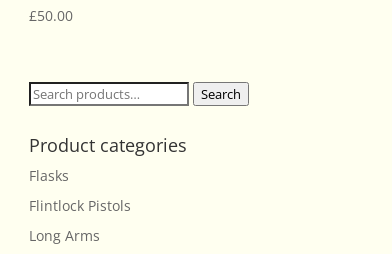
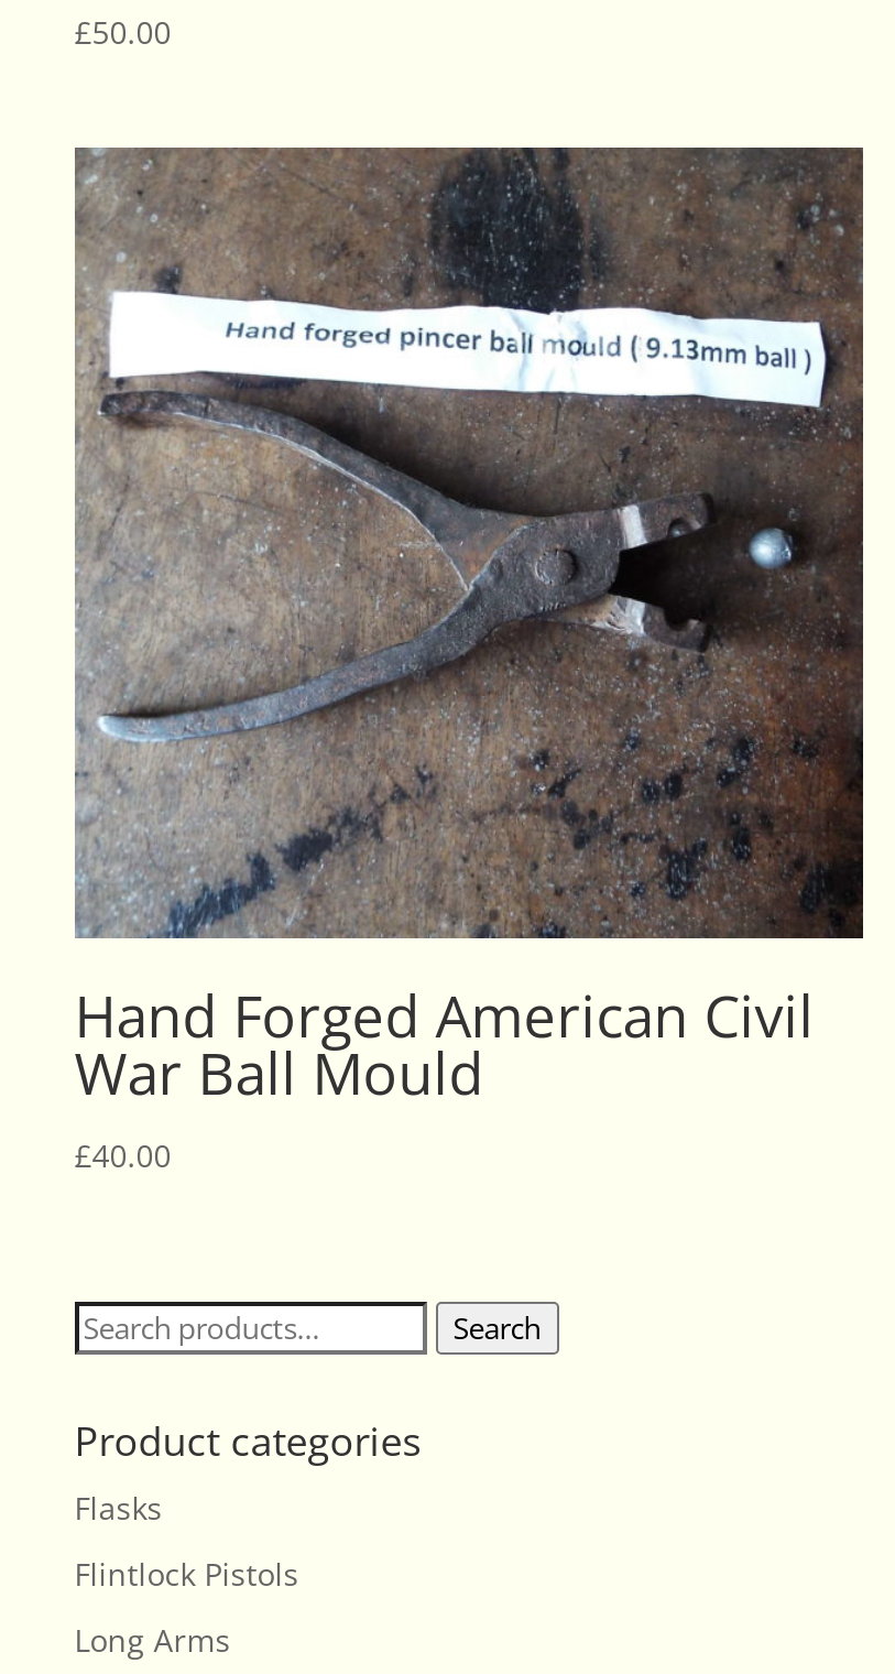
+ [image]
+ Hand Forged American Civil
+ War Ball Mould
+ £40.00
